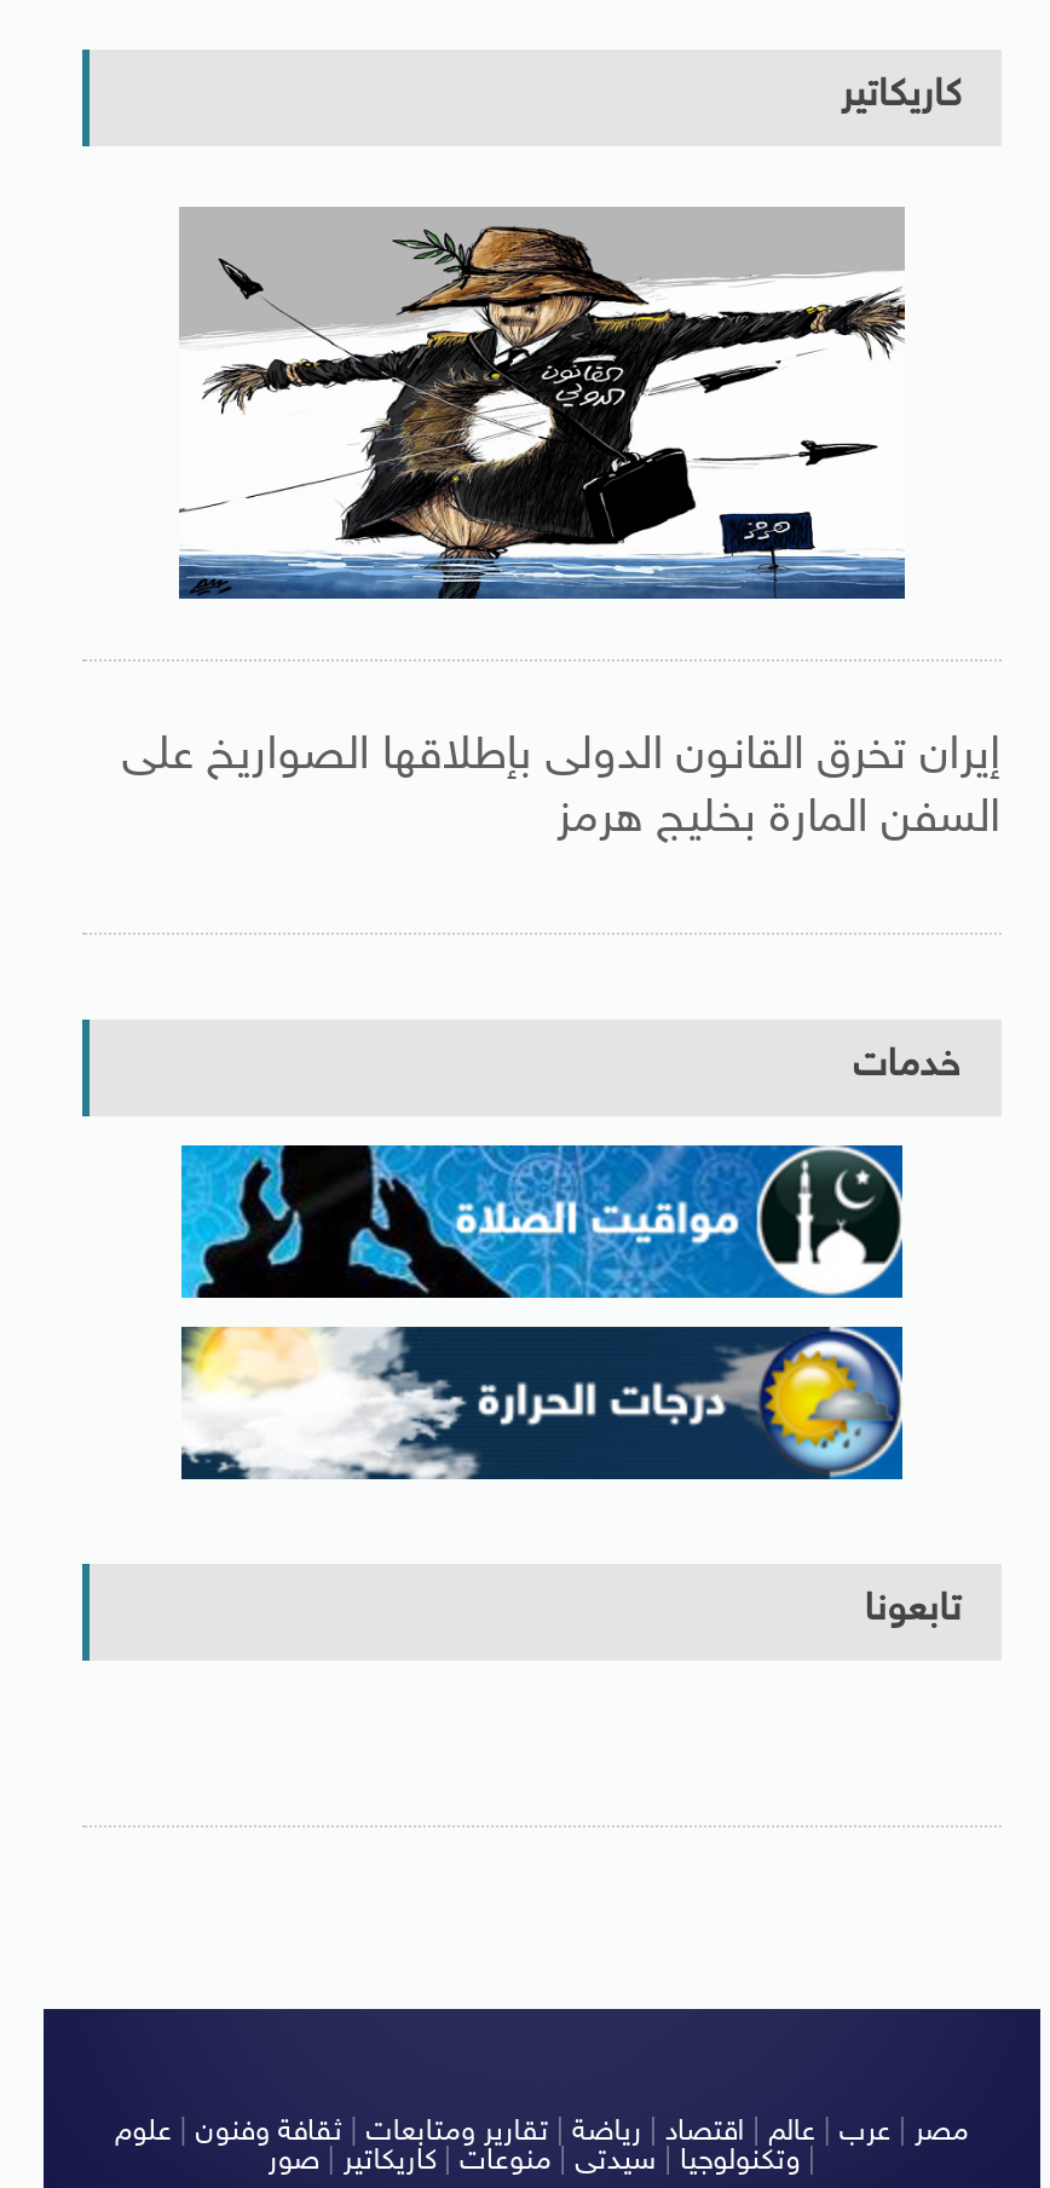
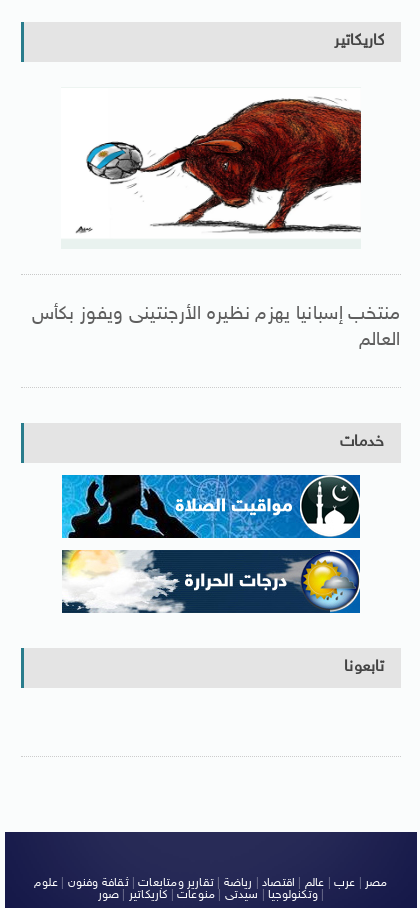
- [image]
+ [image]

- إيران تخرق القانون الدولى بإطلاقها الصواريخ على
- السفن المارة بخليج هرمز
+ منتخب إسبانيا يهزم نظيره الأرجنتينى ويفوز بكأس
+ العالم
